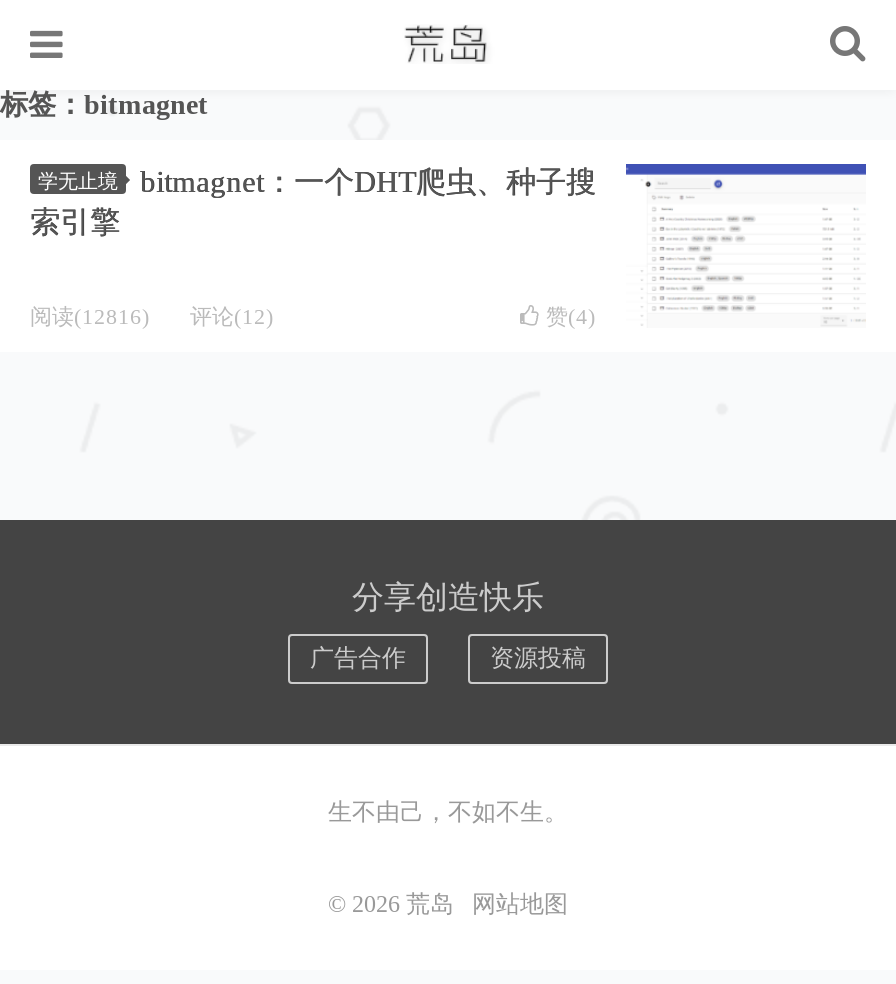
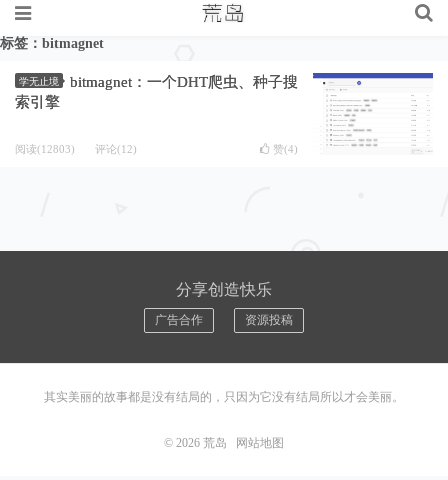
- 阅读(12816) 评论(12)
+ 阅读(12803) 评论(12)

- 生不由己，不如不生。
+ 其实美丽的故事都是没有结局的，只因为它没有结局所以才会美丽。
